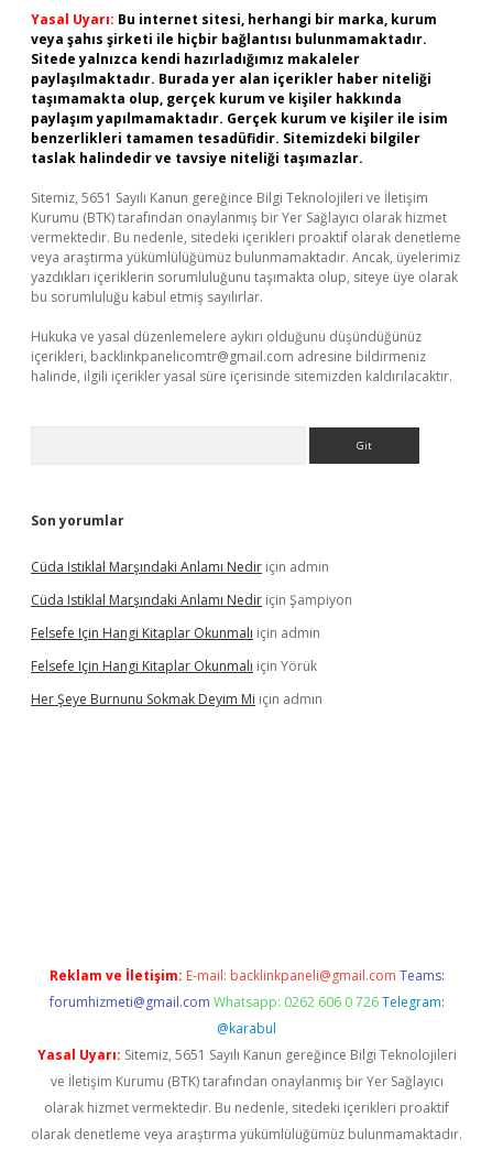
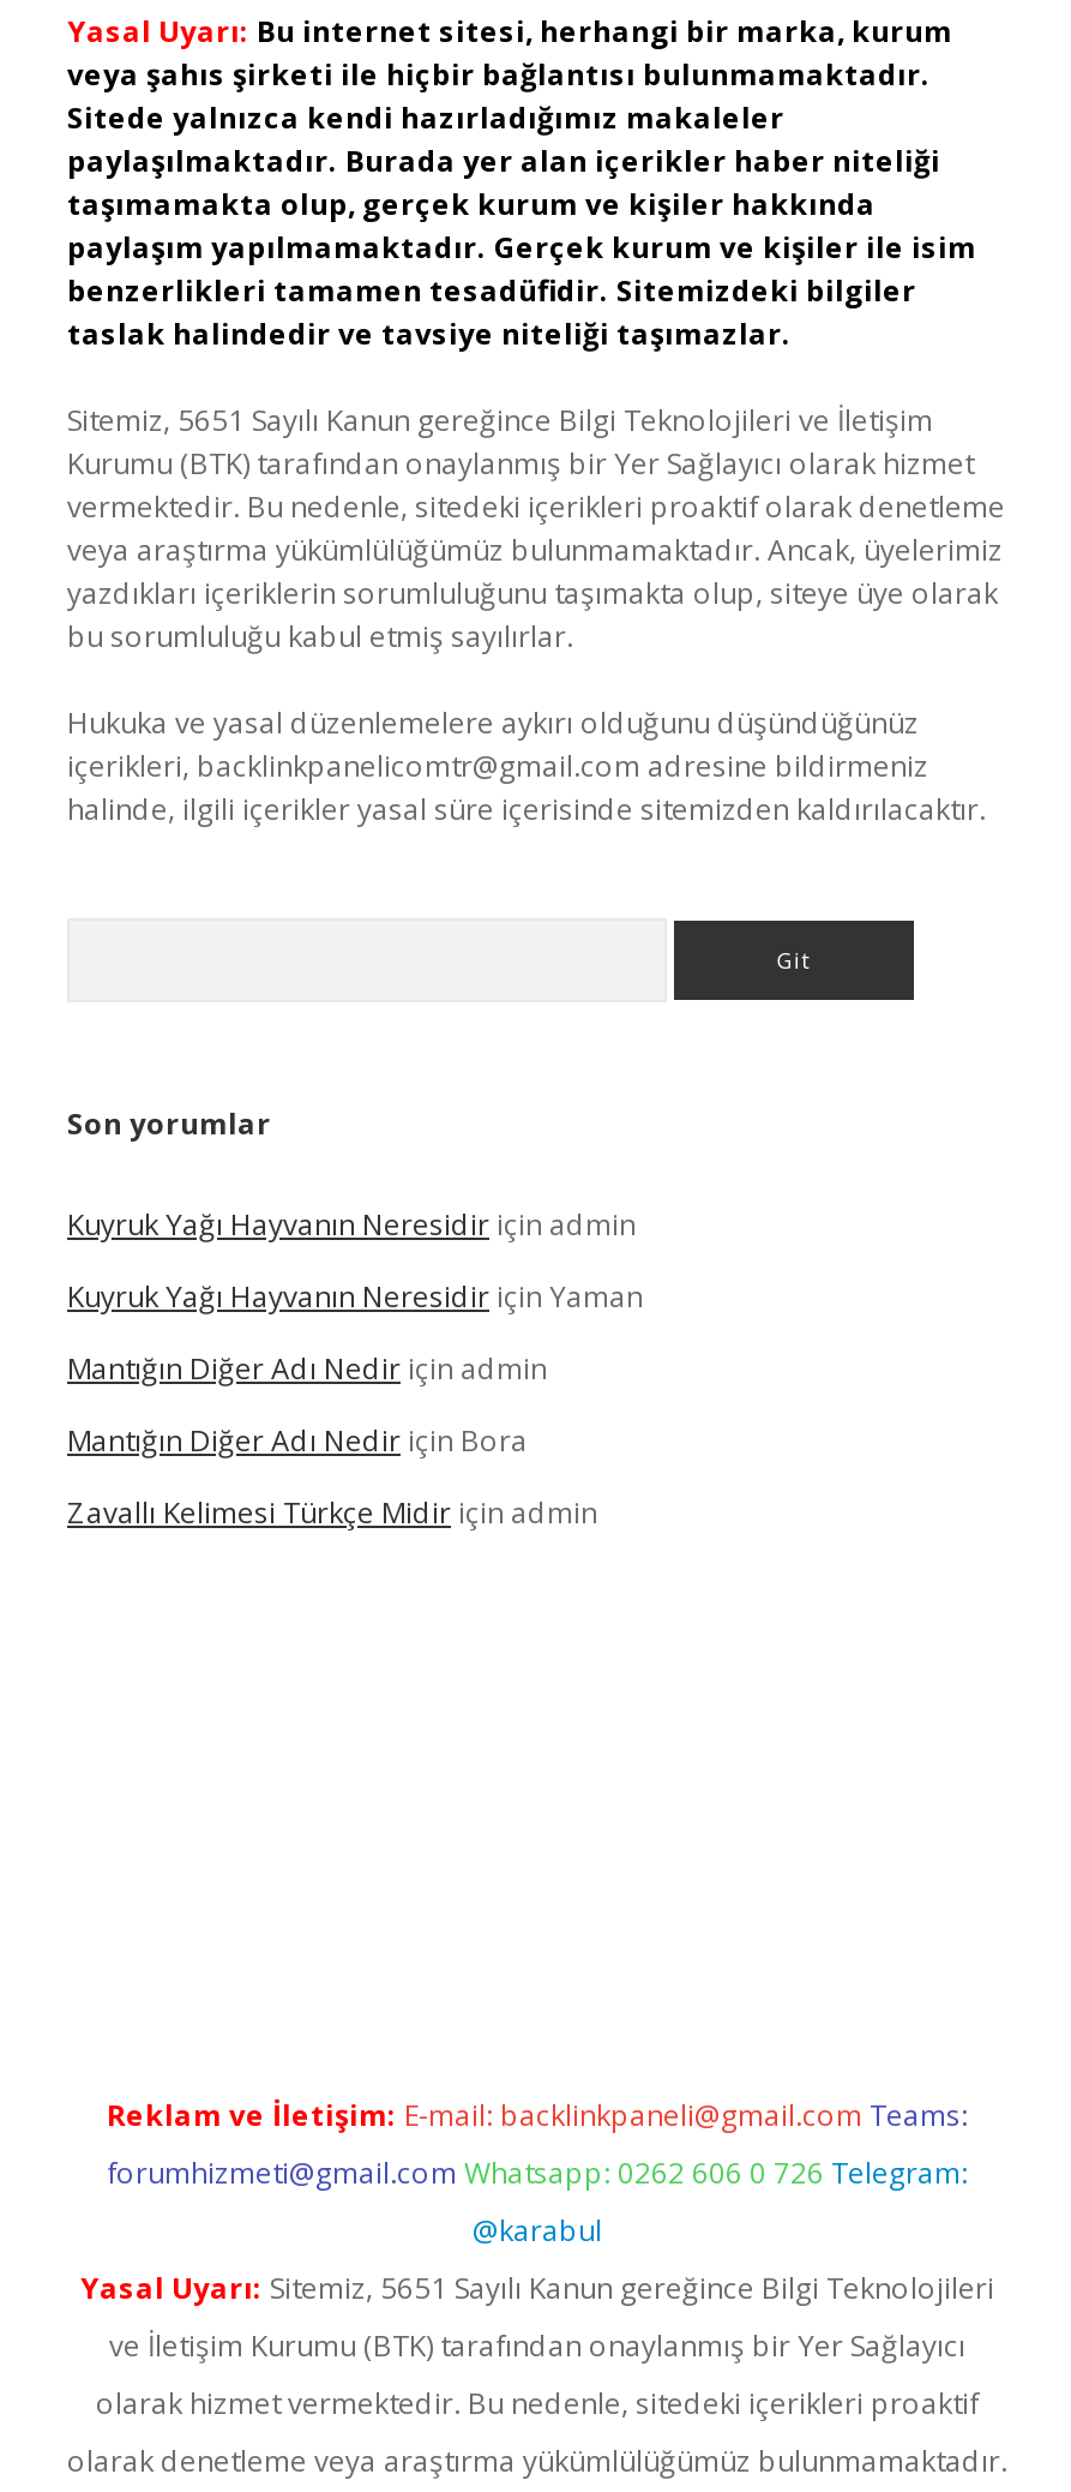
- Cüda Istiklal Marşındaki Anlamı Nedir için admin
+ Kuyruk Yağı Hayvanın Neresidir için admin

- Cüda Istiklal Marşındaki Anlamı Nedir için Şampiyon
+ Kuyruk Yağı Hayvanın Neresidir için Yaman

- Felsefe Için Hangi Kitaplar Okunmalı için admin
+ Mantığın Diğer Adı Nedir için admin

- Felsefe Için Hangi Kitaplar Okunmalı için Yörük
+ Mantığın Diğer Adı Nedir için Bora

- Her Şeye Burnunu Sokmak Deyim Mi için admin
+ Zavallı Kelimesi Türkçe Midir için admin
